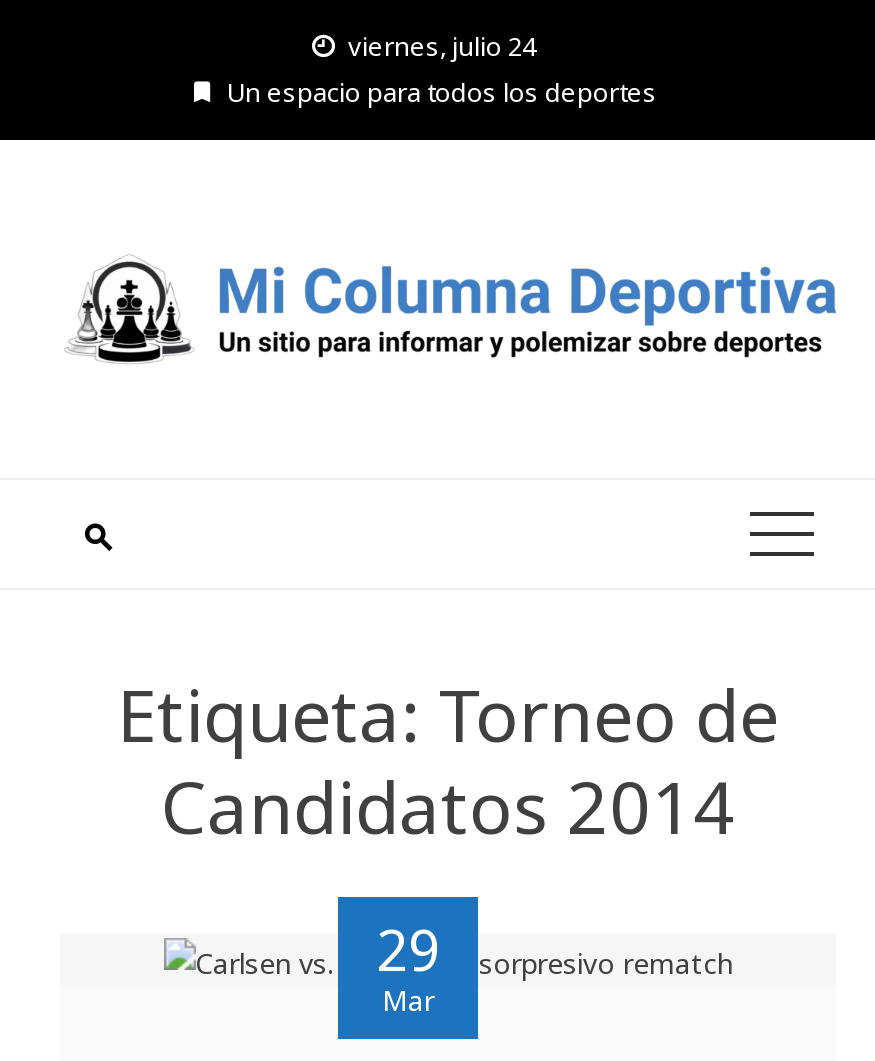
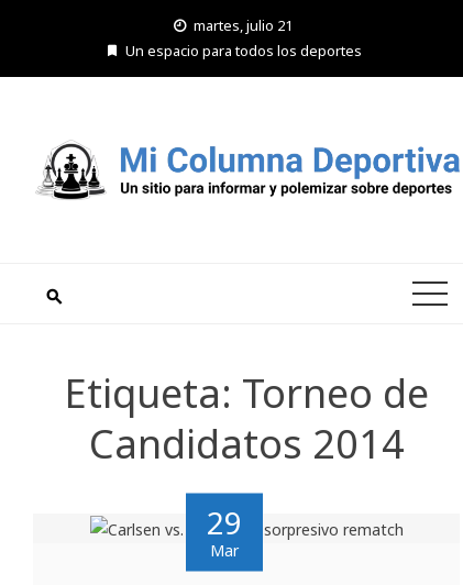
- viernes, julio 24
+ martes, julio 21
